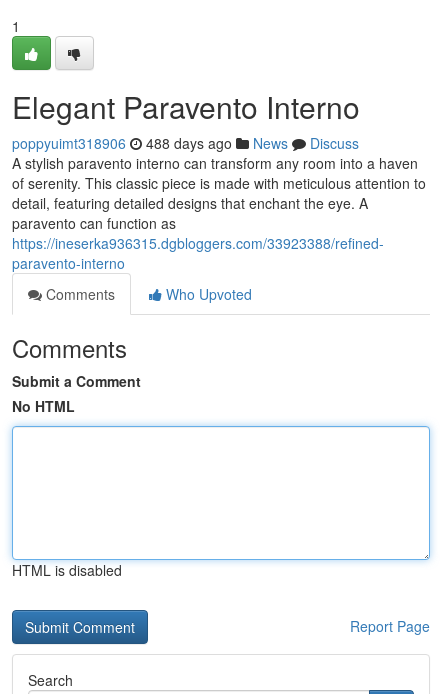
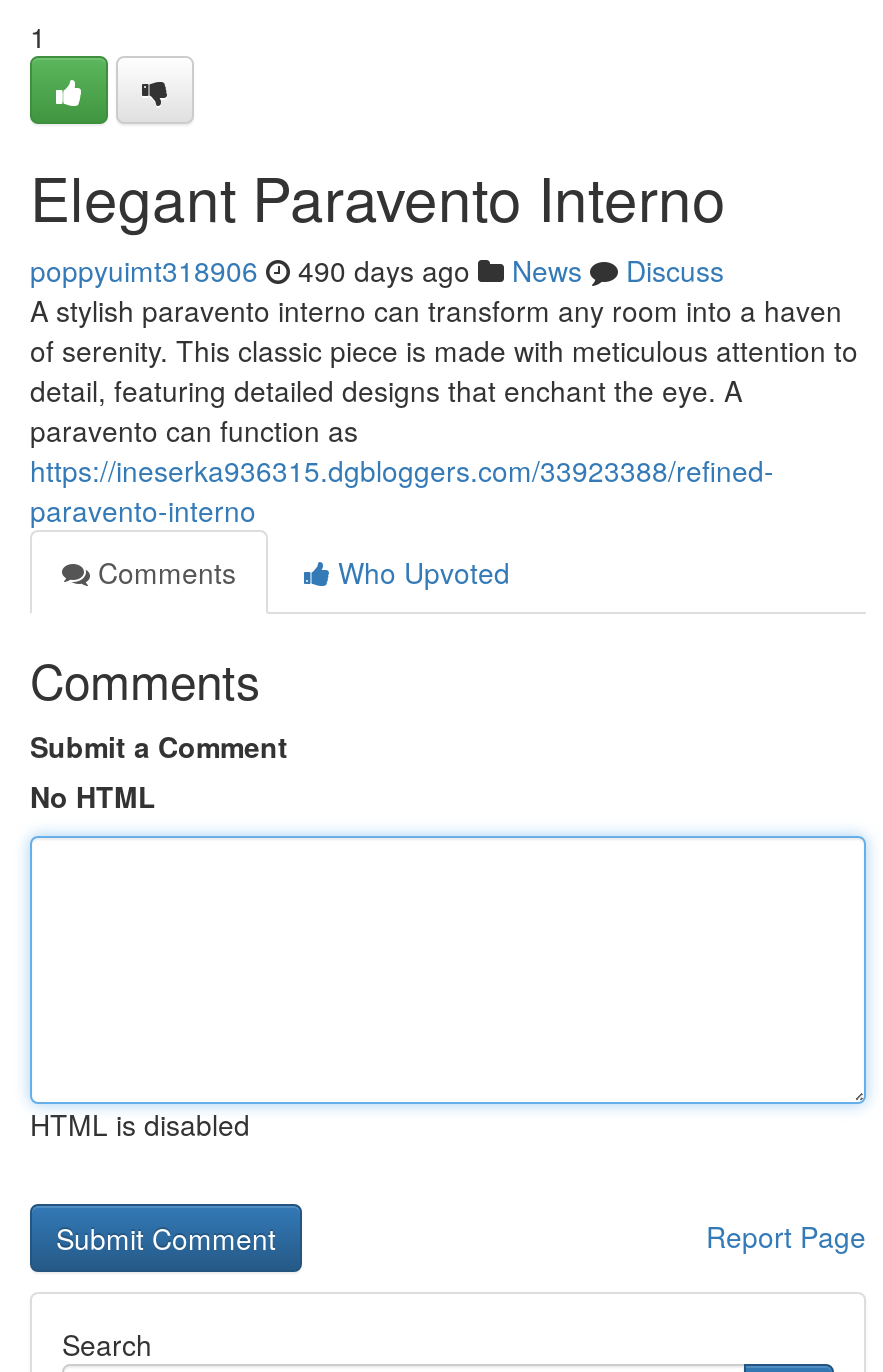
- poppyuimt318906 488 days ago News Discuss
+ poppyuimt318906 490 days ago News Discuss
